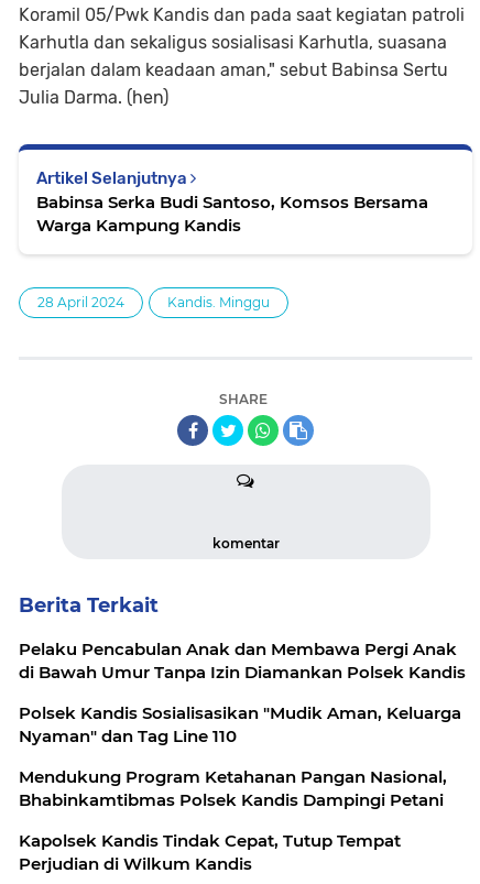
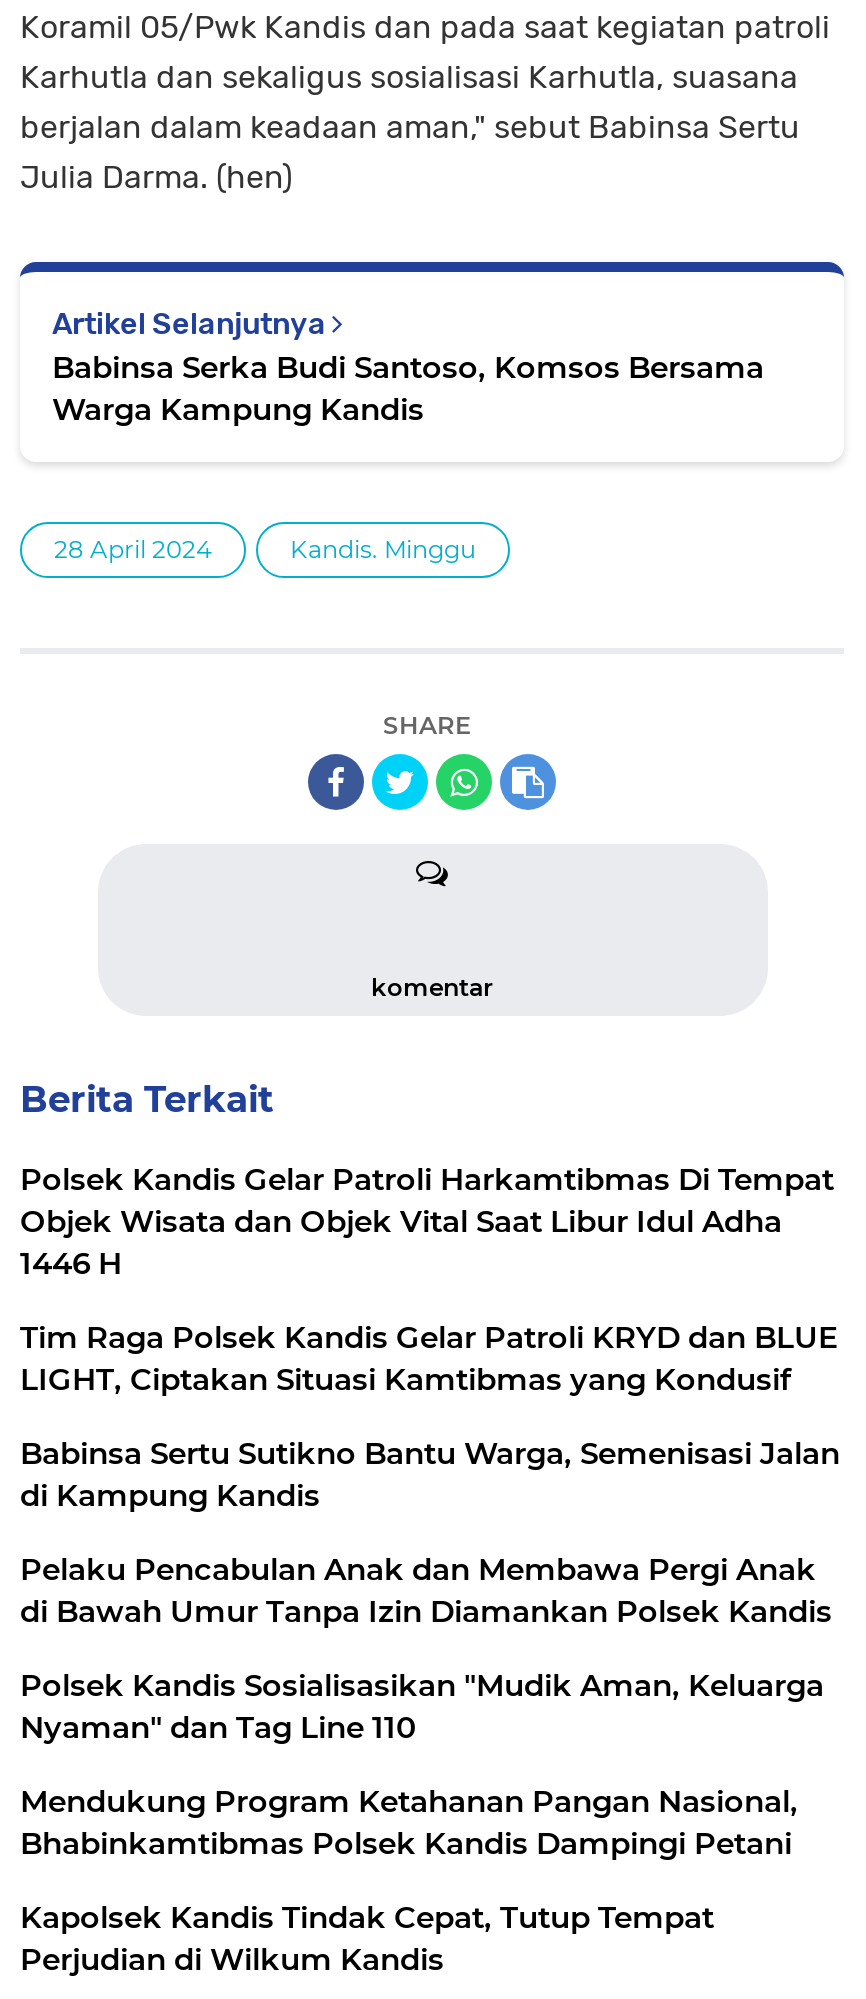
+ Polsek Kandis Gelar Patroli Harkamtibmas Di Tempat
+ Objek Wisata dan Objek Vital Saat Libur Idul Adha
+ 1446 H
+ Tim Raga Polsek Kandis Gelar Patroli KRYD dan BLUE
+ LIGHT, Ciptakan Situasi Kamtibmas yang Kondusif
+ Babinsa Sertu Sutikno Bantu Warga, Semenisasi Jalan
+ di Kampung Kandis
